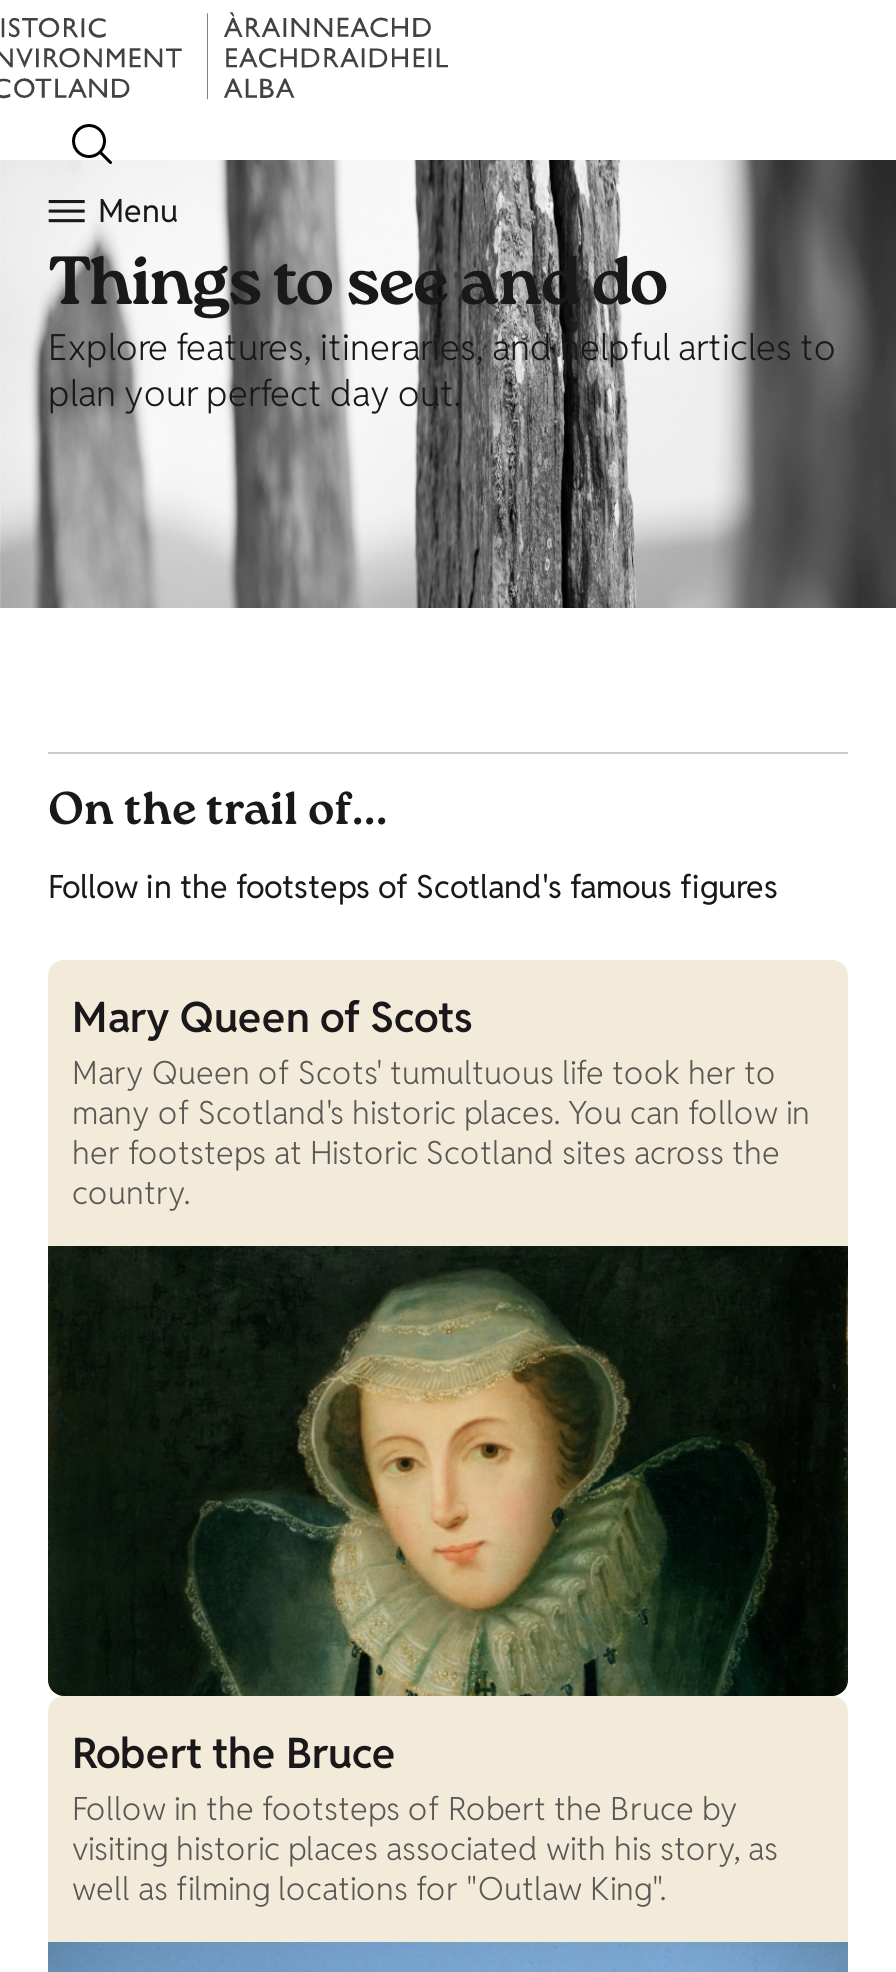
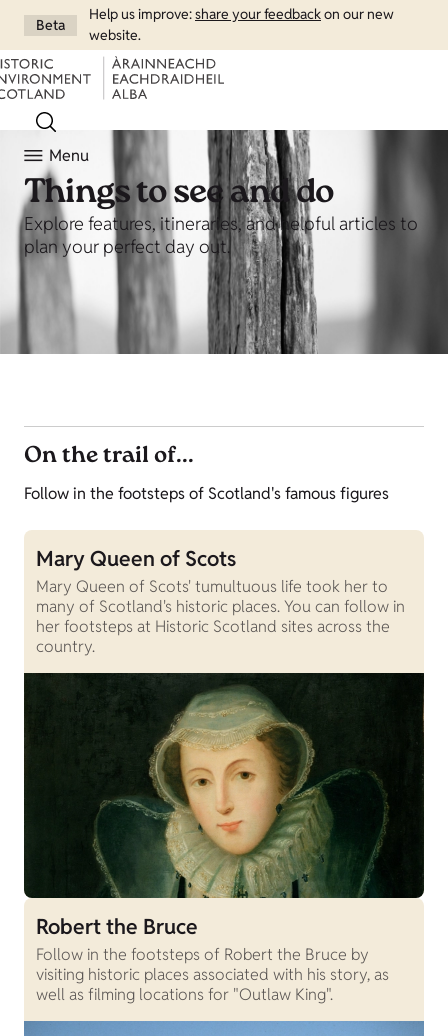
+ Beta

+ Help us improve: share your feedbackon our new
+ website.
